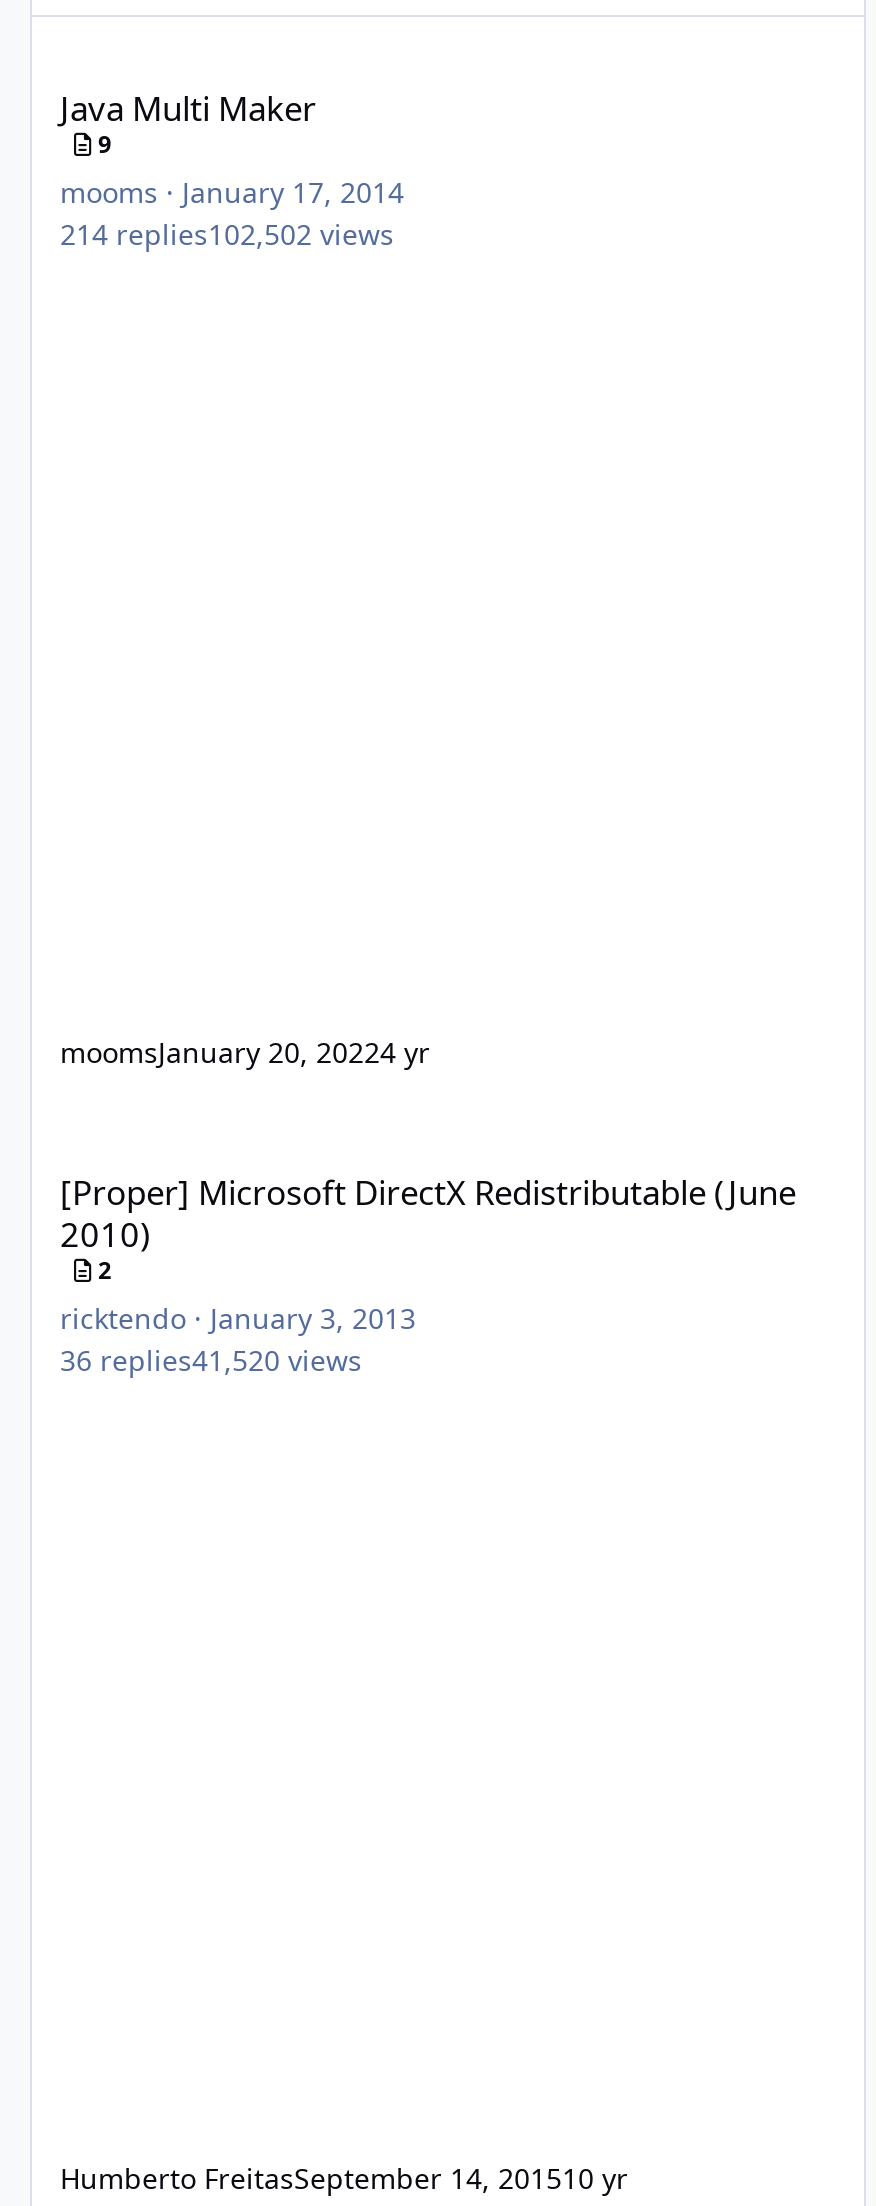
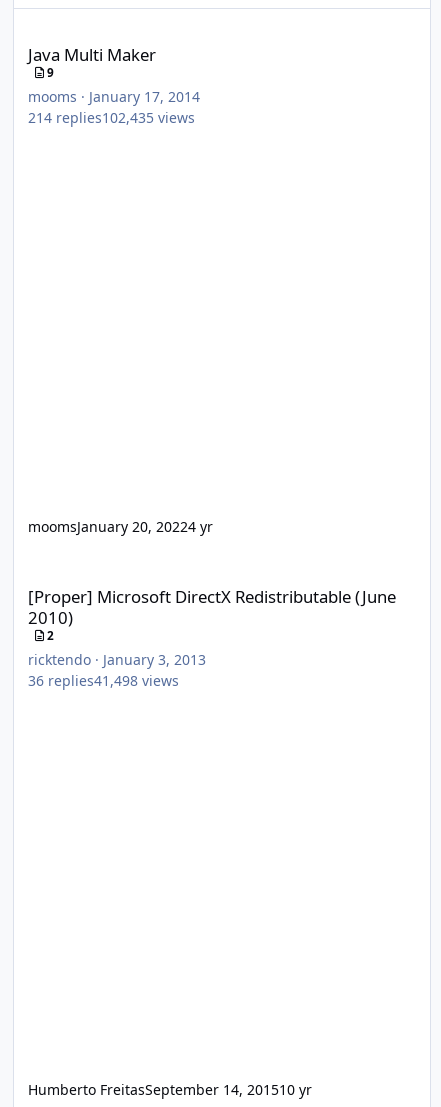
- 214 replies102,502 views
+ 214 replies102,435 views

- 36 replies41,520 views
+ 36 replies41,498 views
